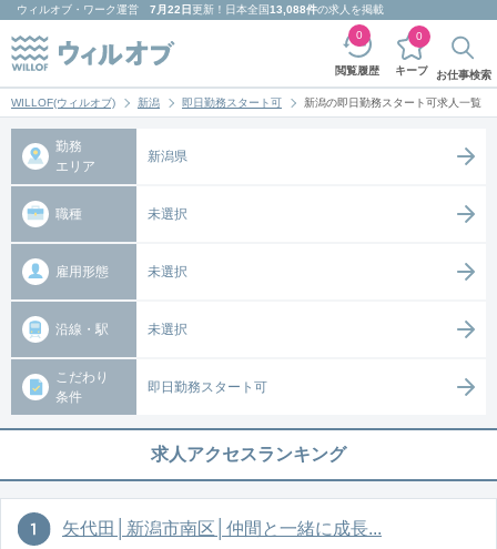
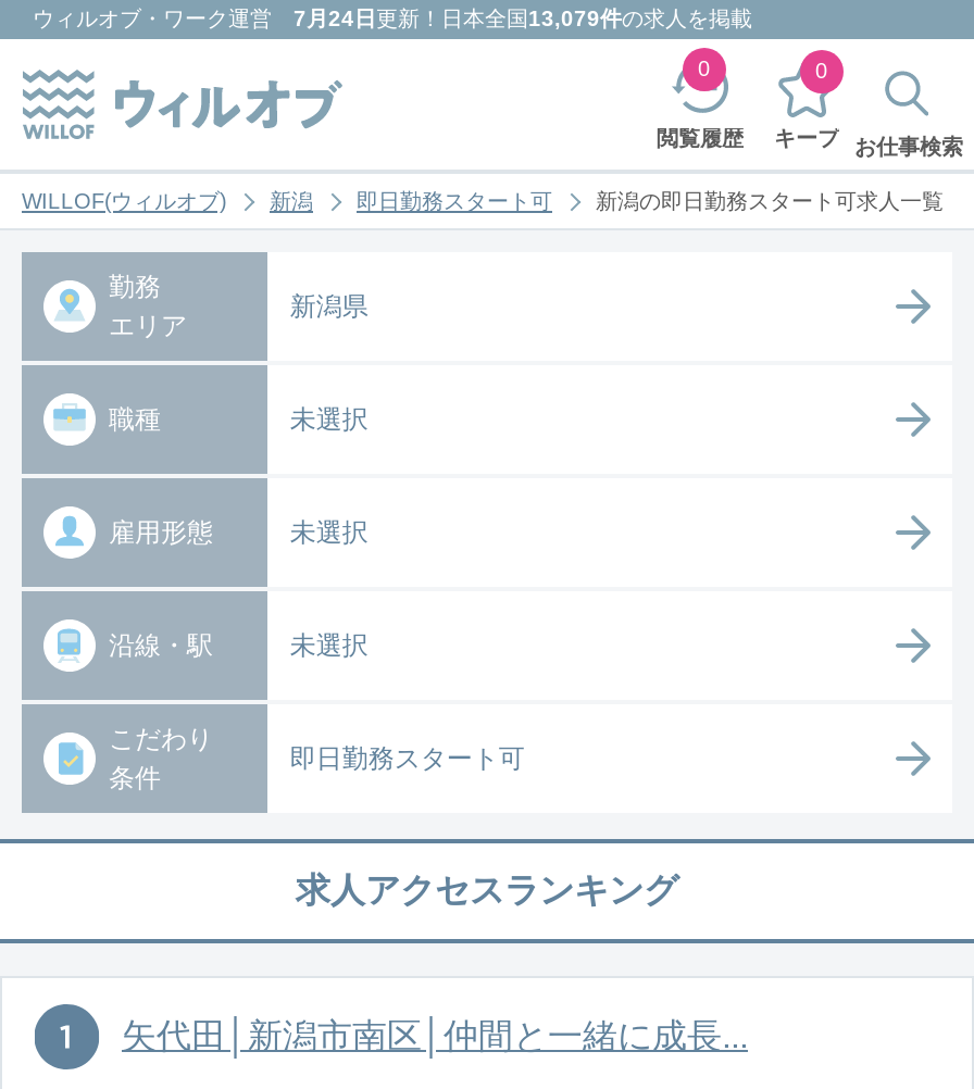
- ウィルオブ・ワーク運営7月22日更新！日本全国13,088件の求人を掲載
+ ウィルオブ・ワーク運営7月24日更新！日本全国13,079件の求人を掲載
